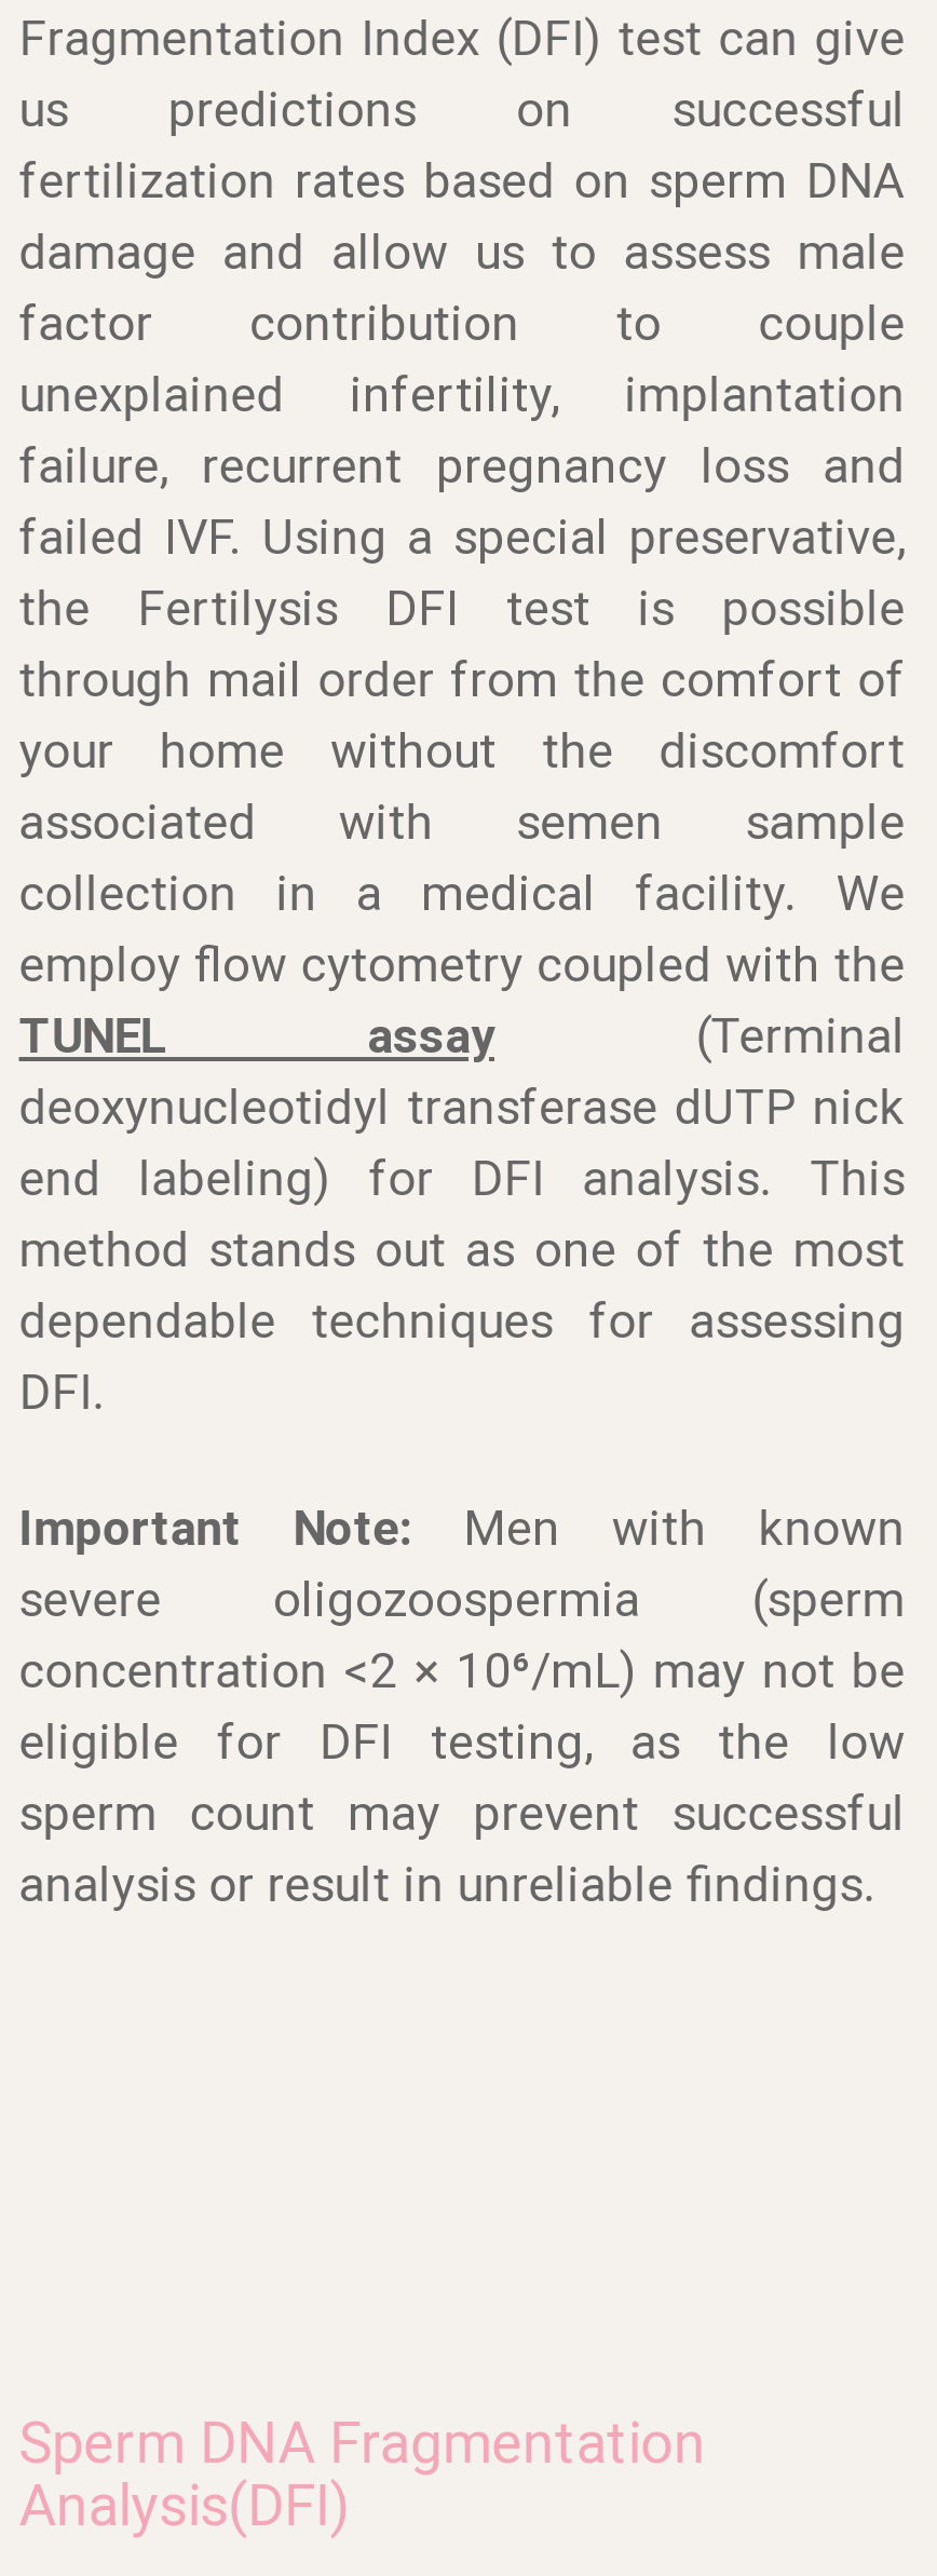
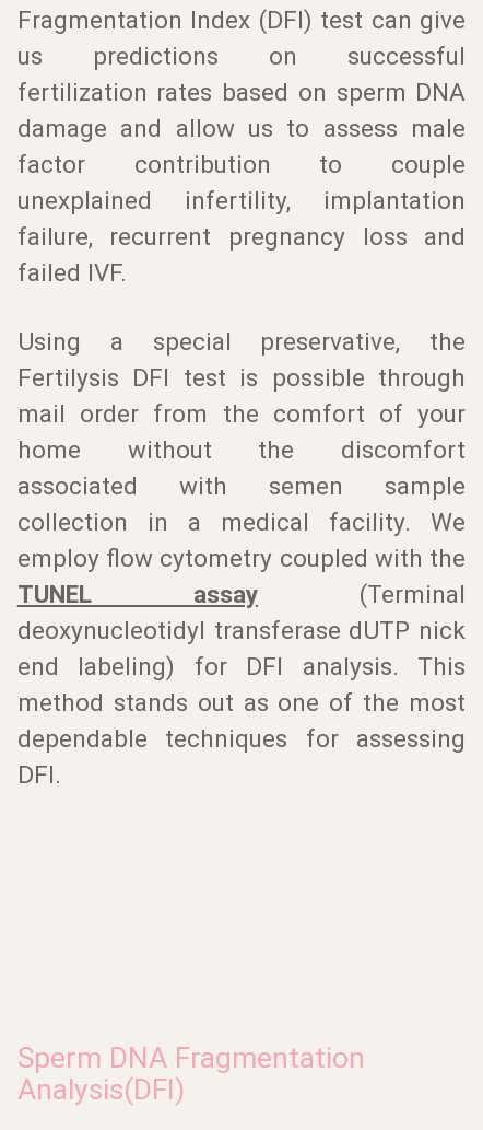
moved down: associated with semen sample | collection in a medical facility. We | employ flow cytometry coupled with the | ... | dependable techniques for assessing | DFI.

- Important Note: Men with known
- severe oligozoospermia (sperm
- concentration <2 × 10⁶/mL) may not be
- eligible for DFI testing, as the low
- sperm count may prevent successful
- analysis or result in unreliable findings.
